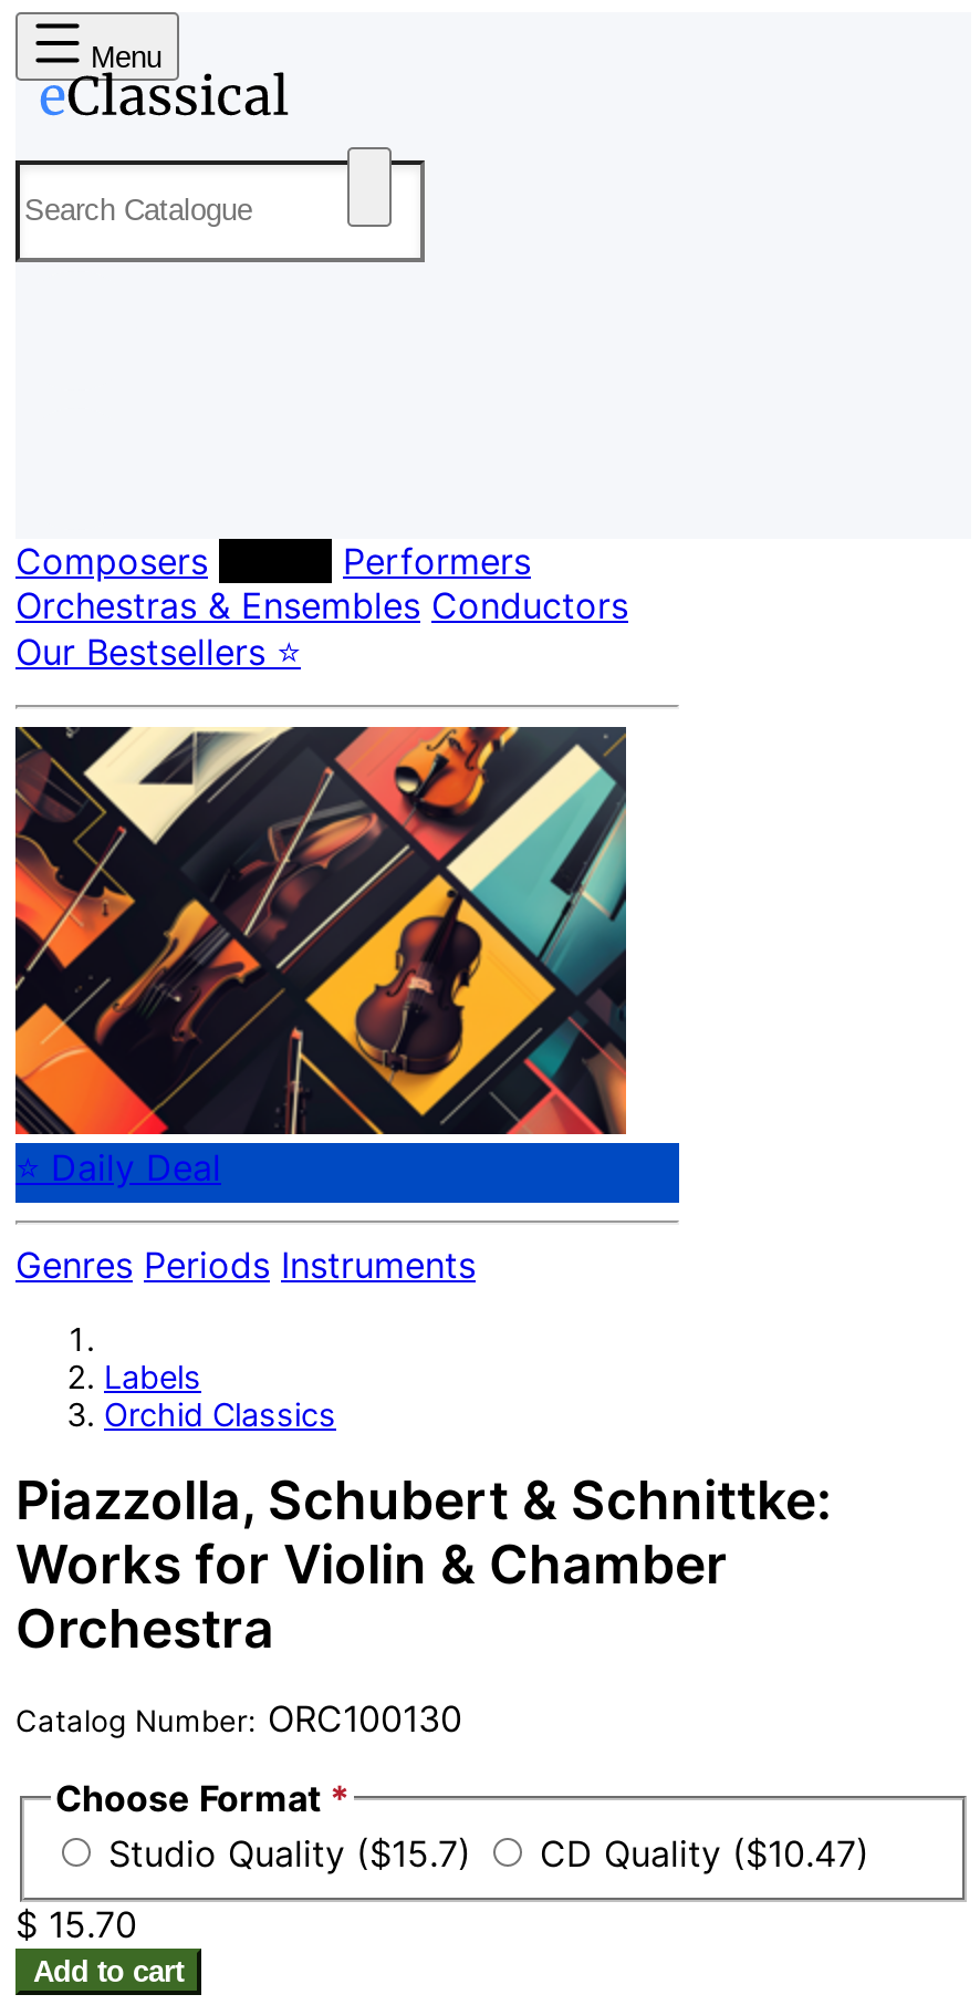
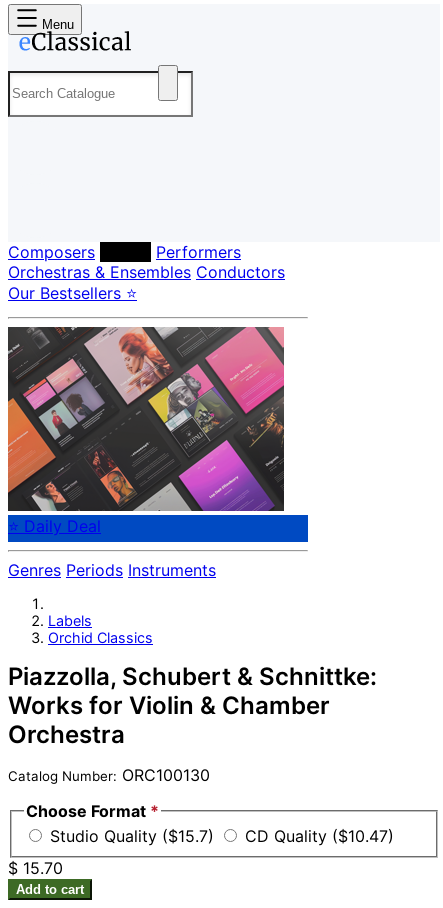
- [image]
+ [image]
